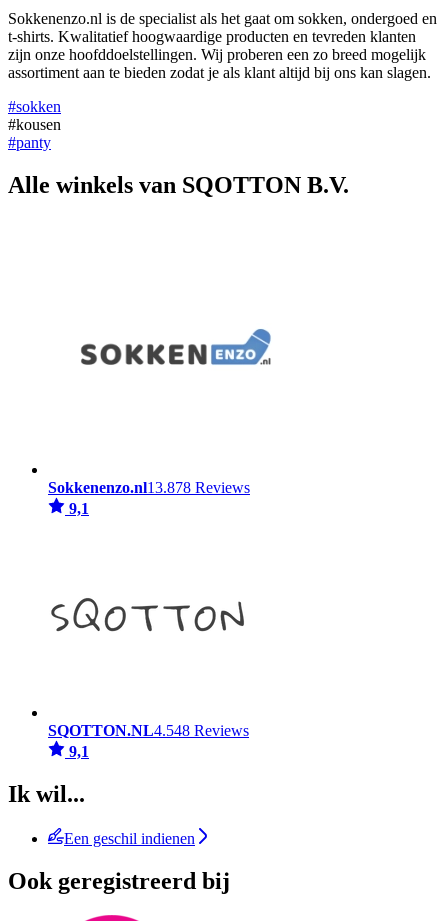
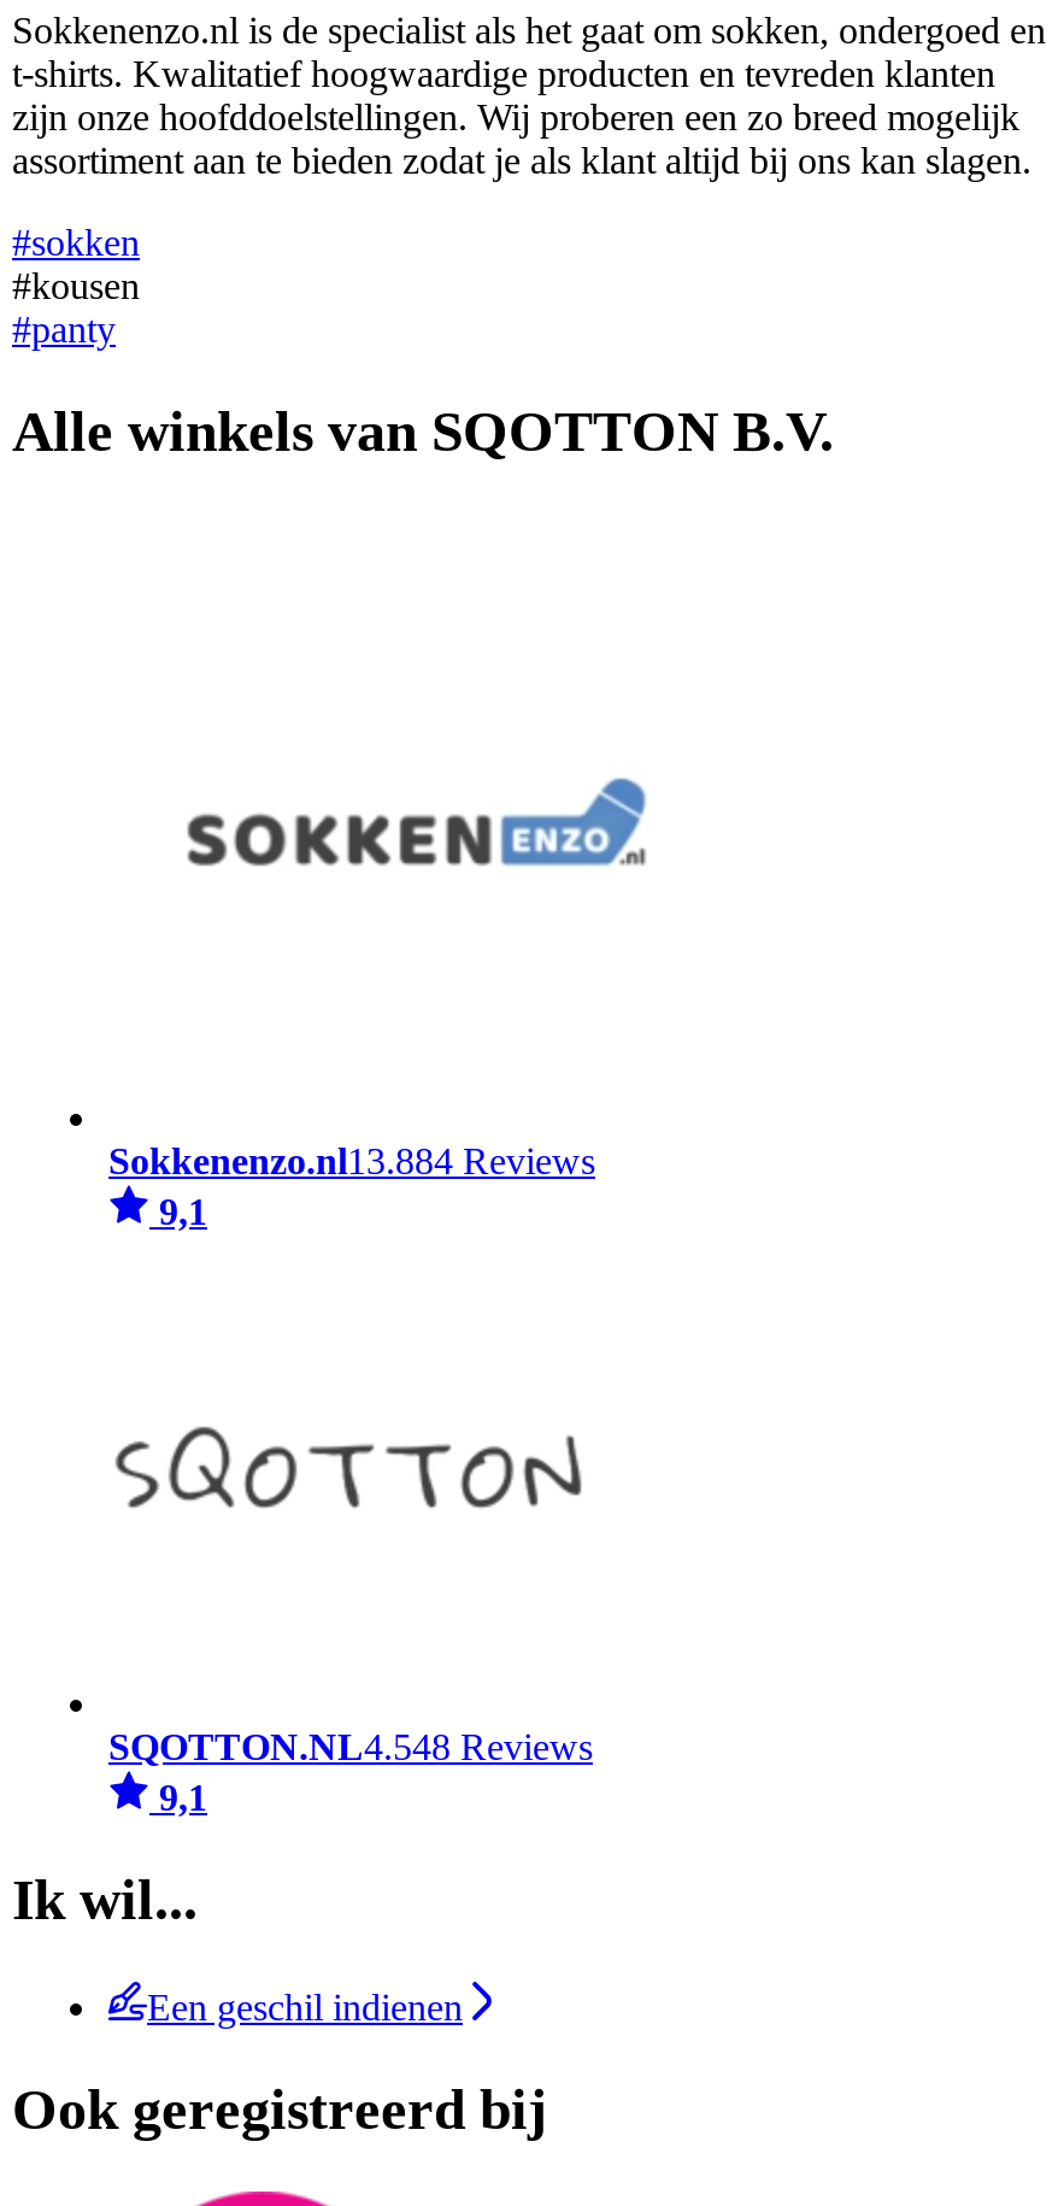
- Sokkenenzo.nl13.878 Reviews
+ Sokkenenzo.nl13.884 Reviews
